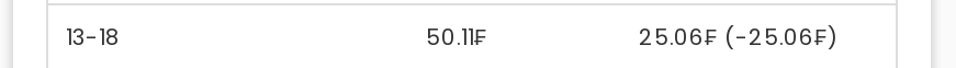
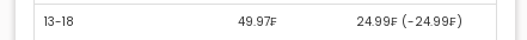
- 50.11₣
+ 49.97₣

- 25.06₣ (-25.06₣)
+ 24.99₣ (-24.99₣)
